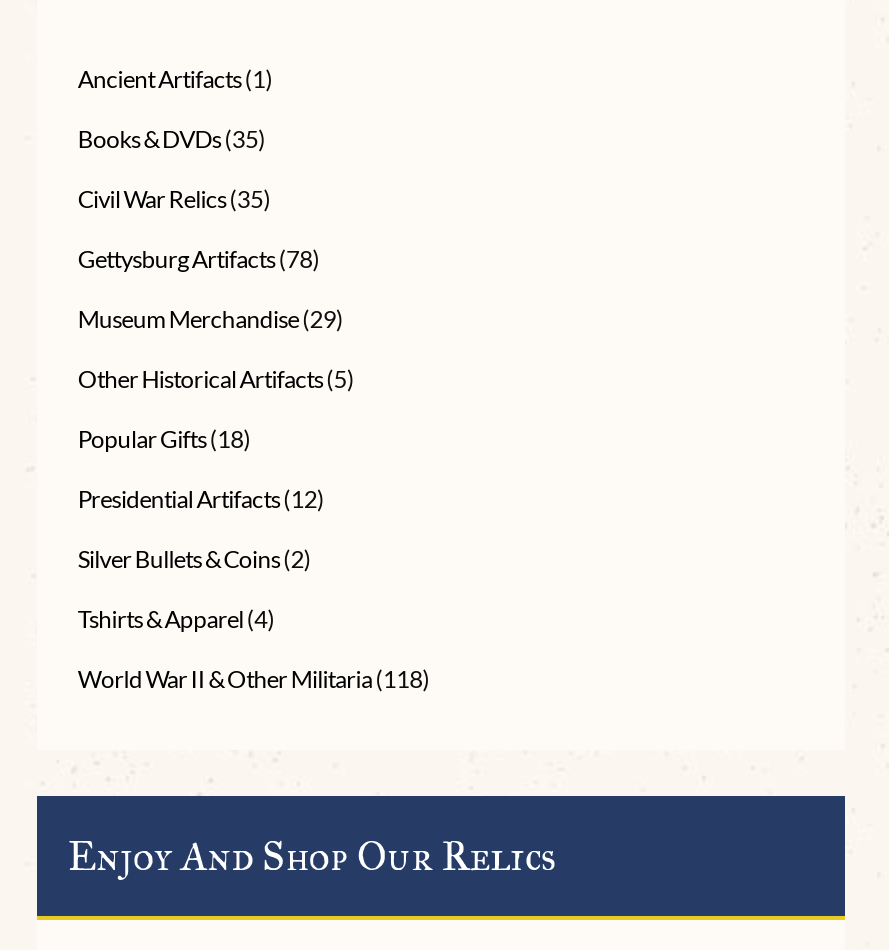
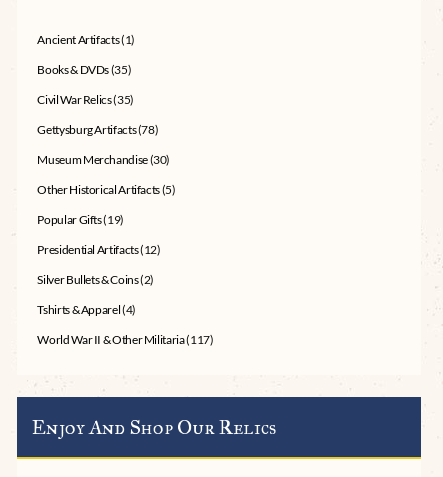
- Museum Merchandise (29)
+ Museum Merchandise (30)

- Popular Gifts (18)
+ Popular Gifts (19)

- World War II & Other Militaria (118)
+ World War II & Other Militaria (117)
